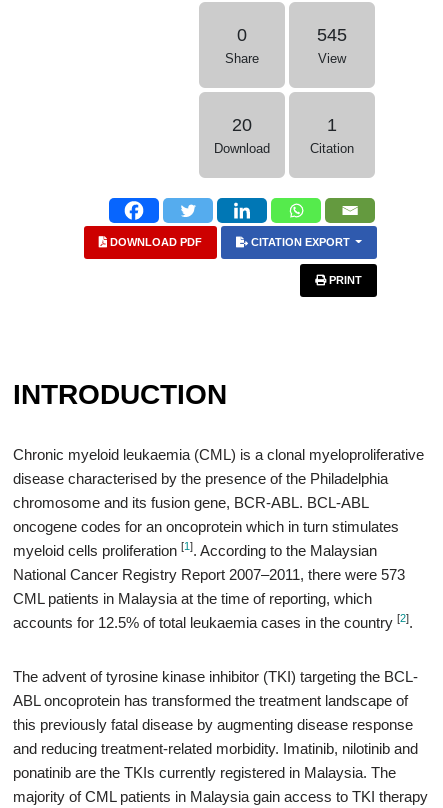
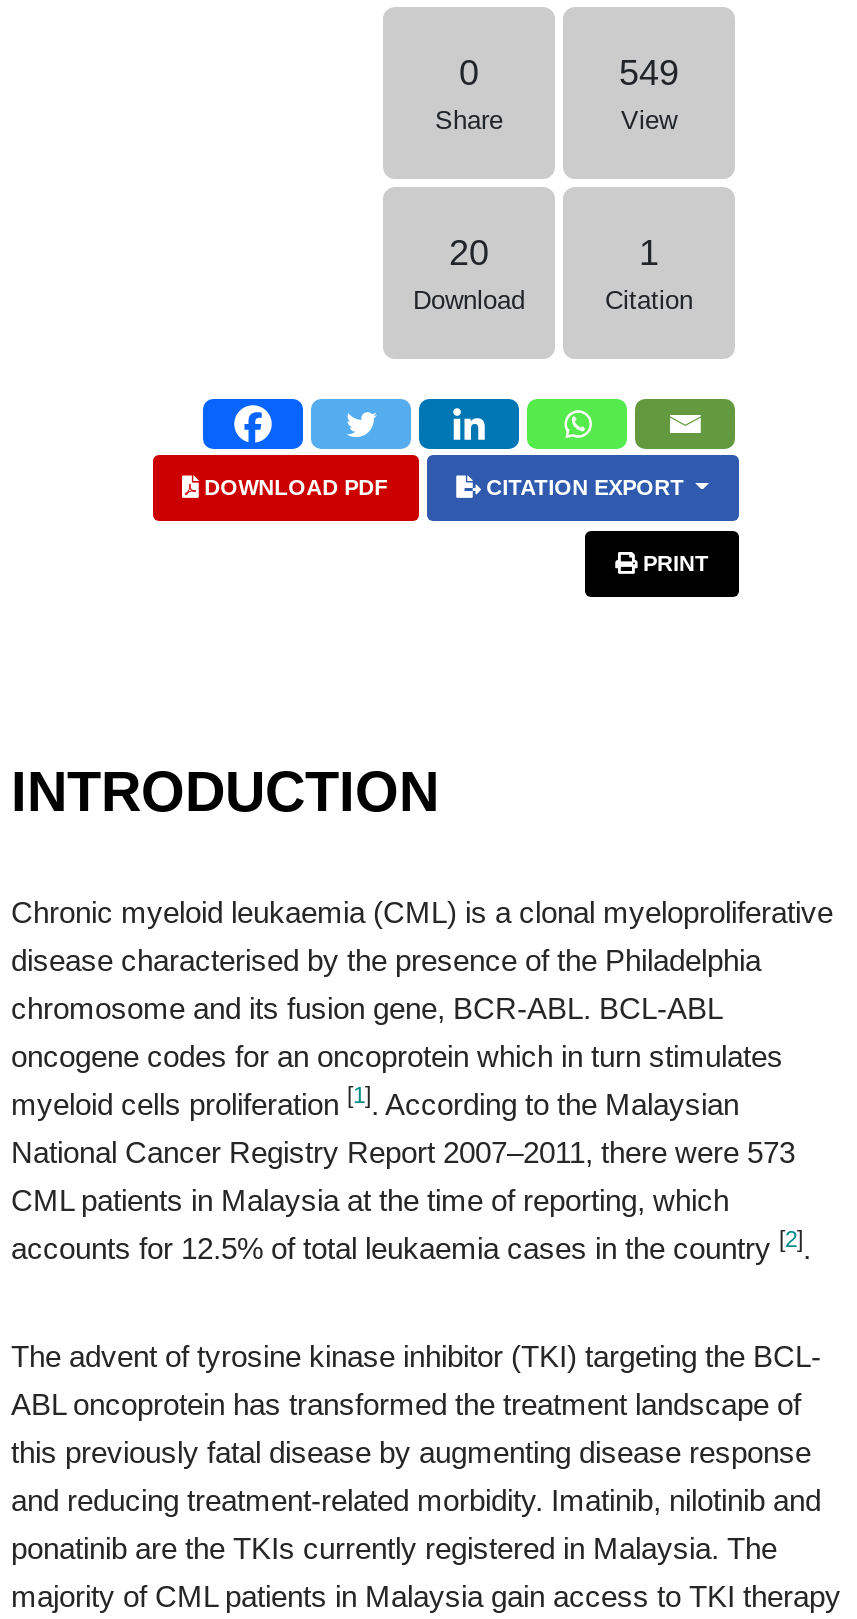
- 545
+ 549
